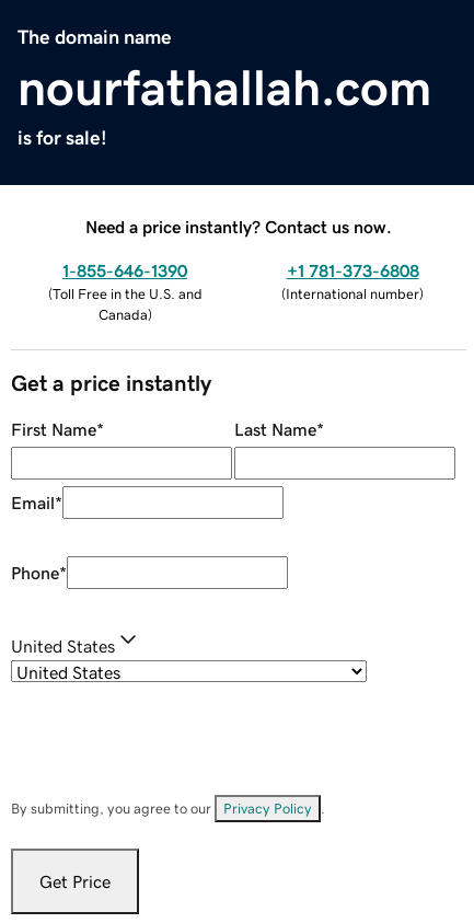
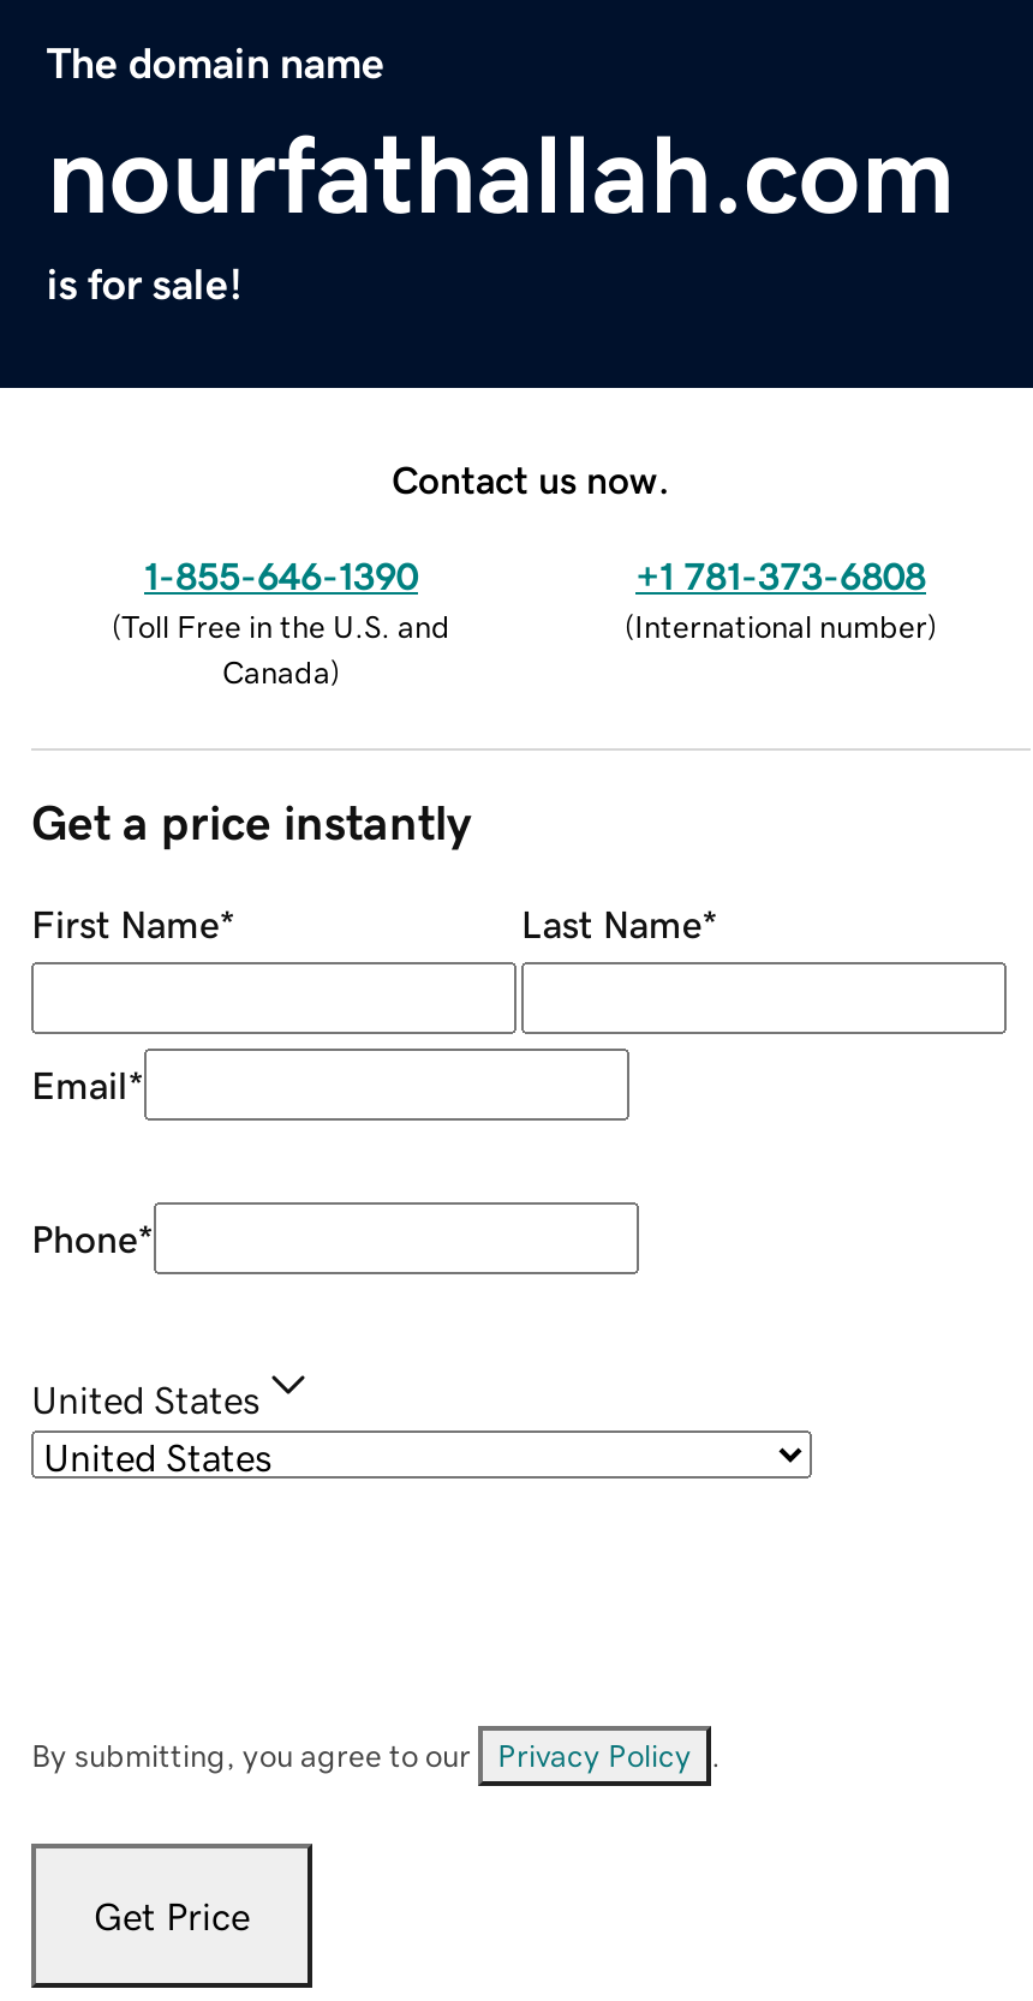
- Need a price instantly? Contact us now.
+ Contact us now.
